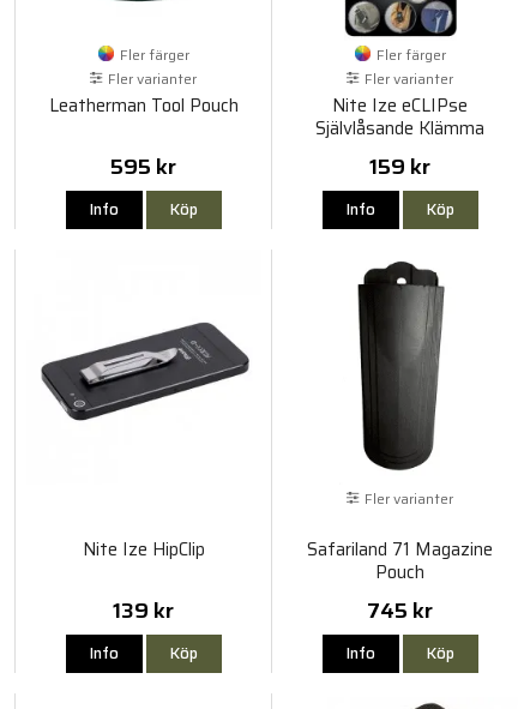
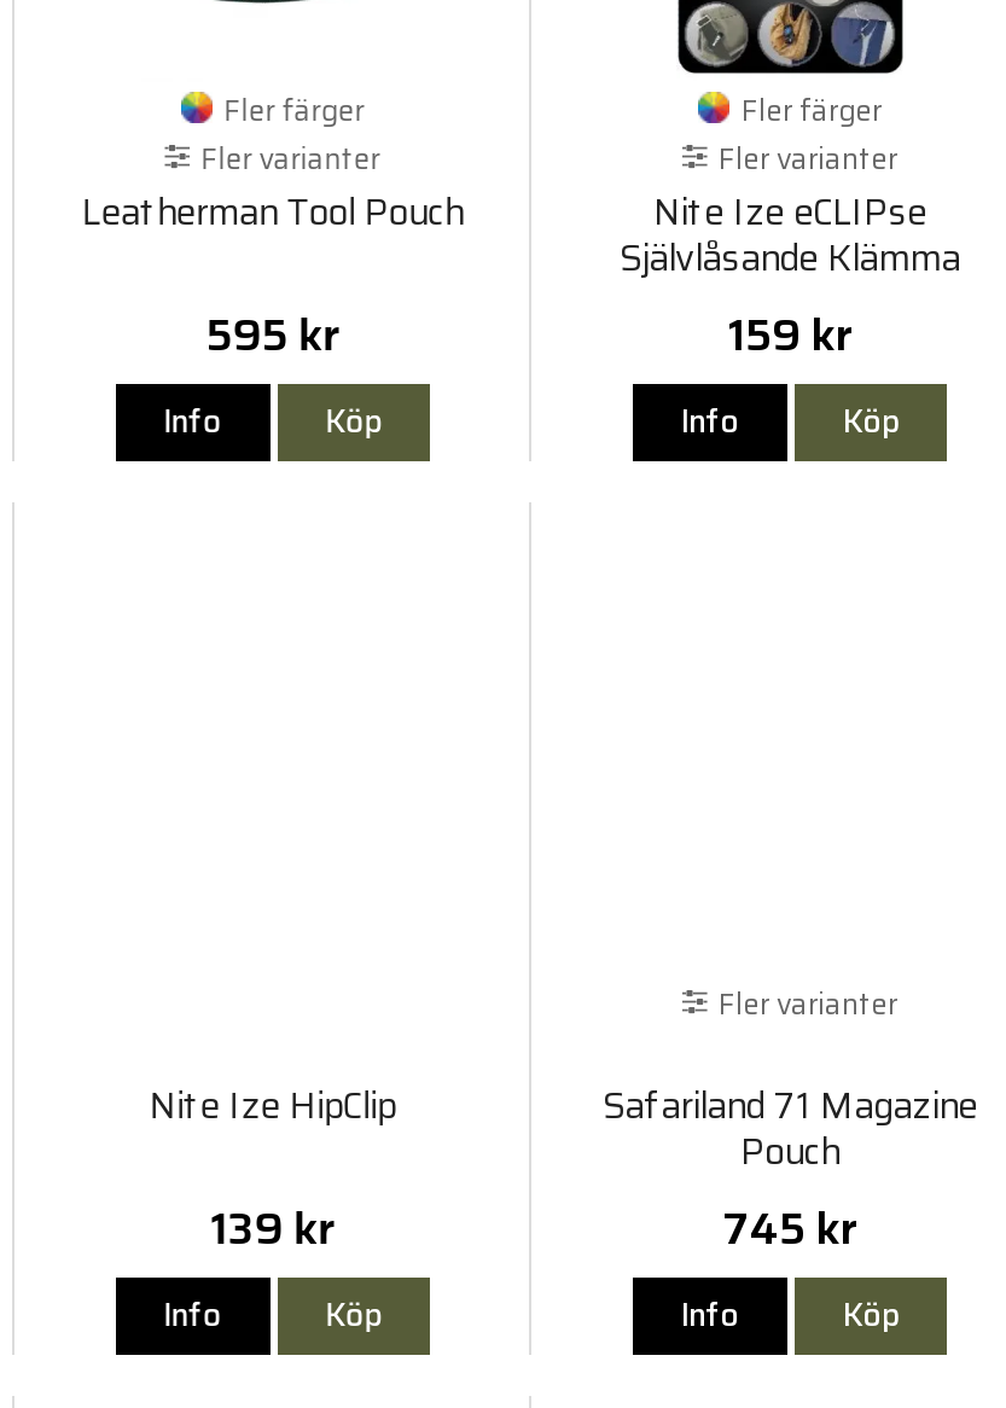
- [image]

- [image]
